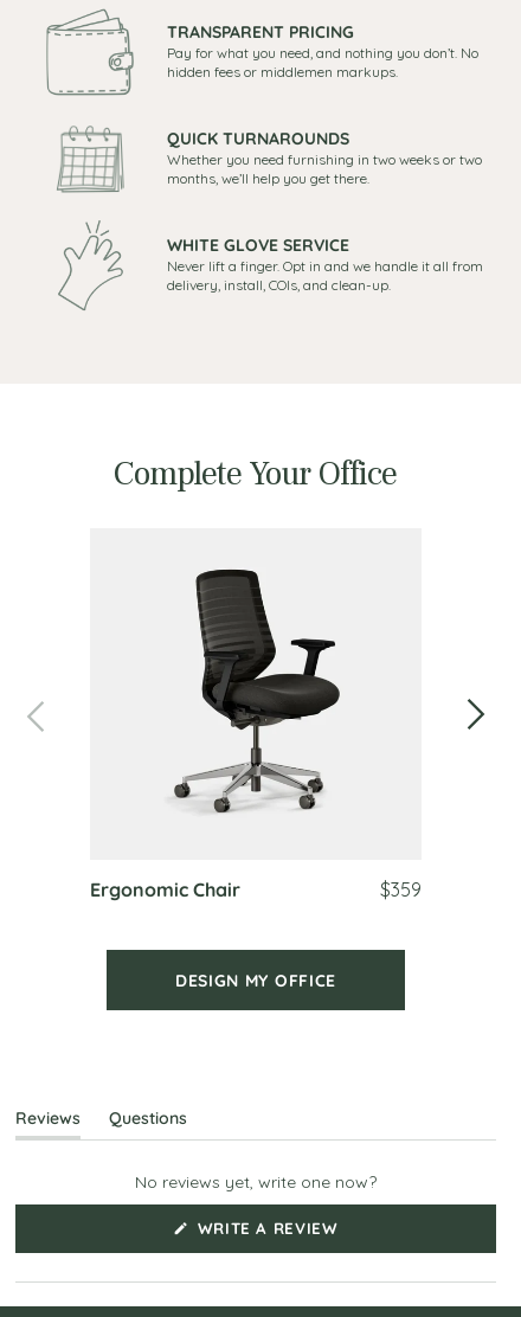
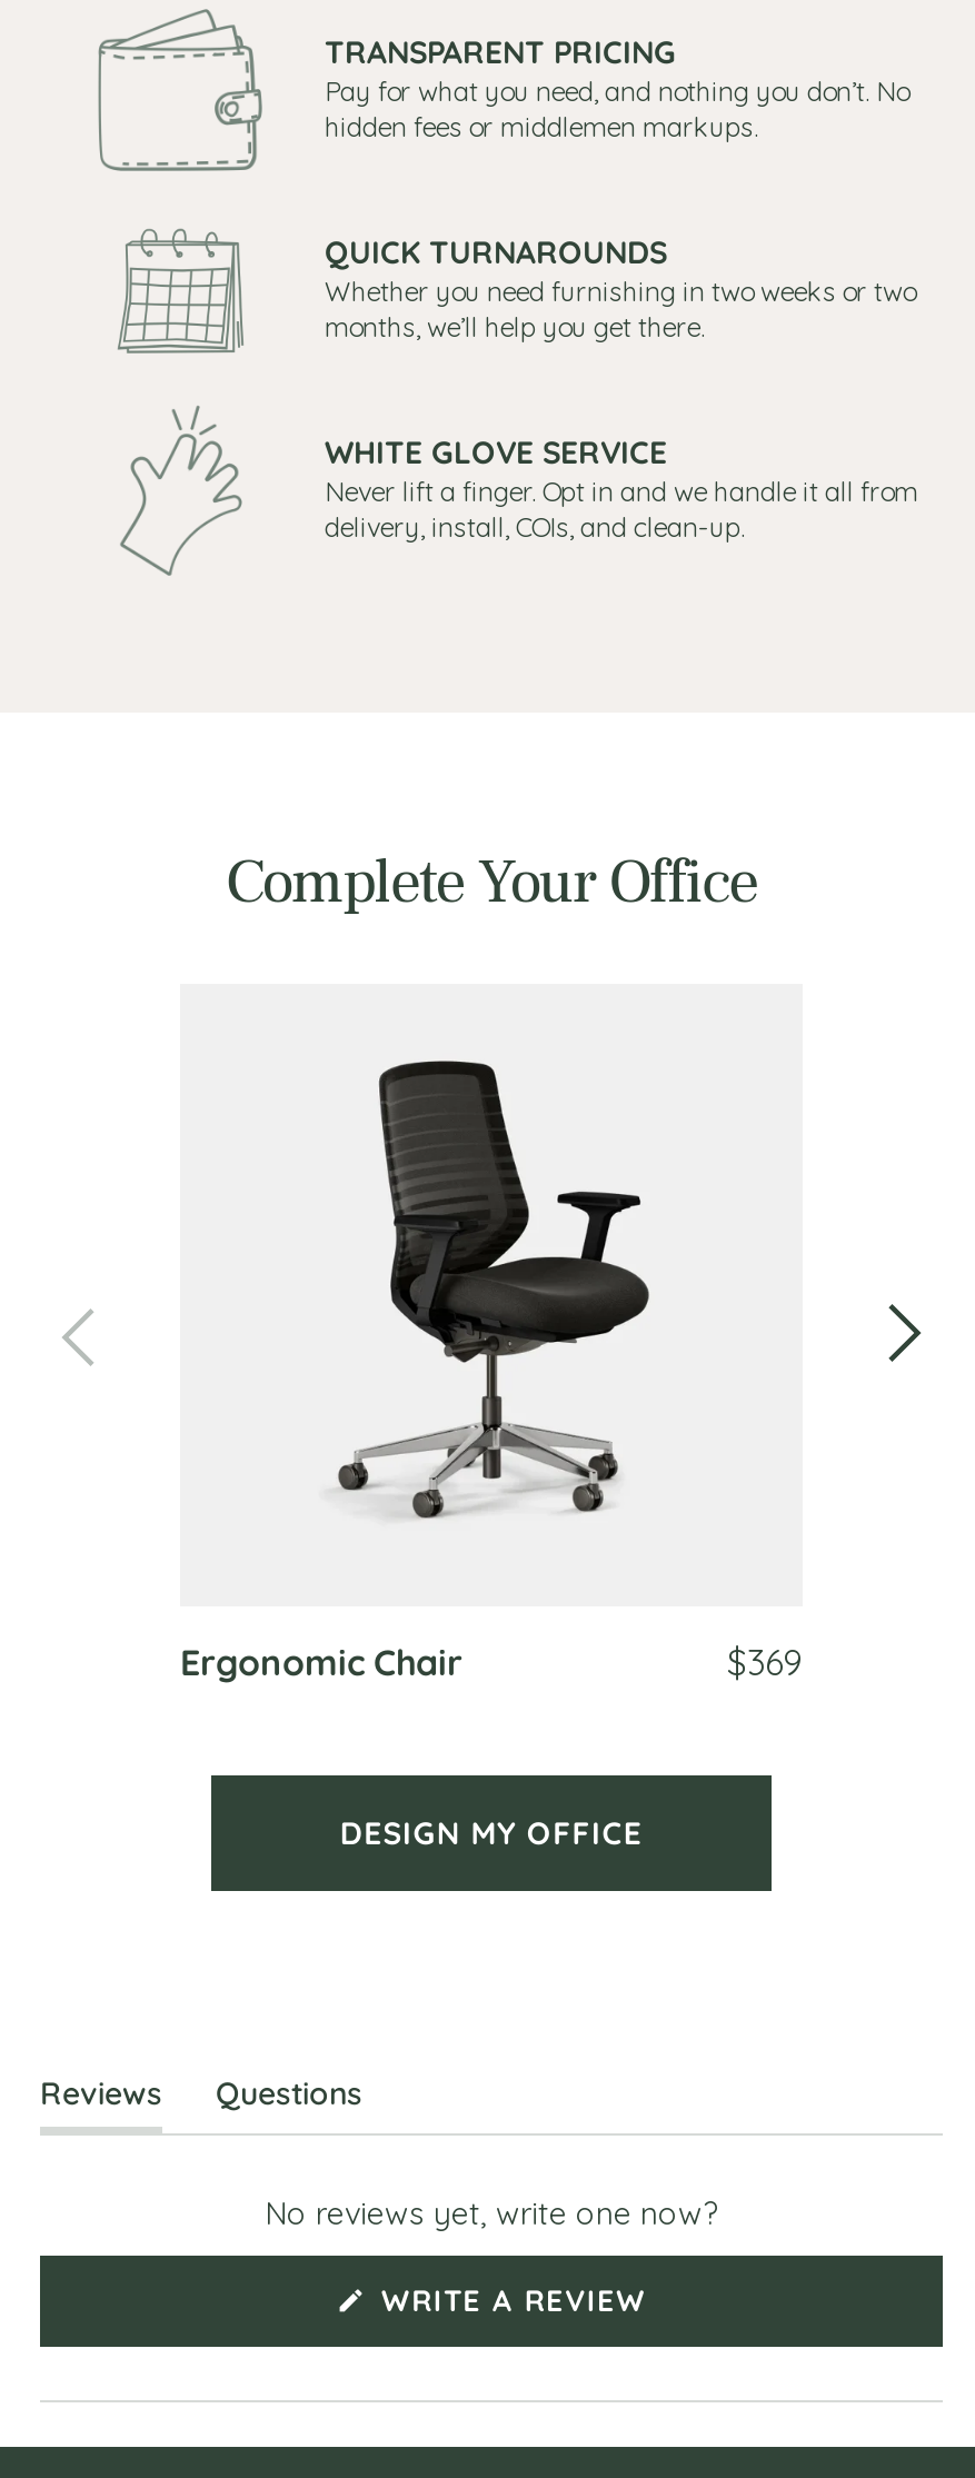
- $359
+ $369
